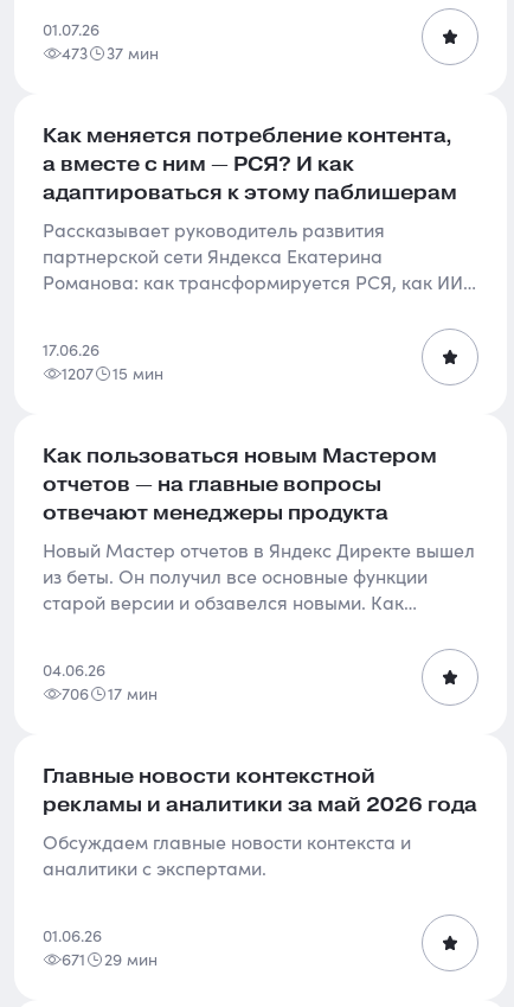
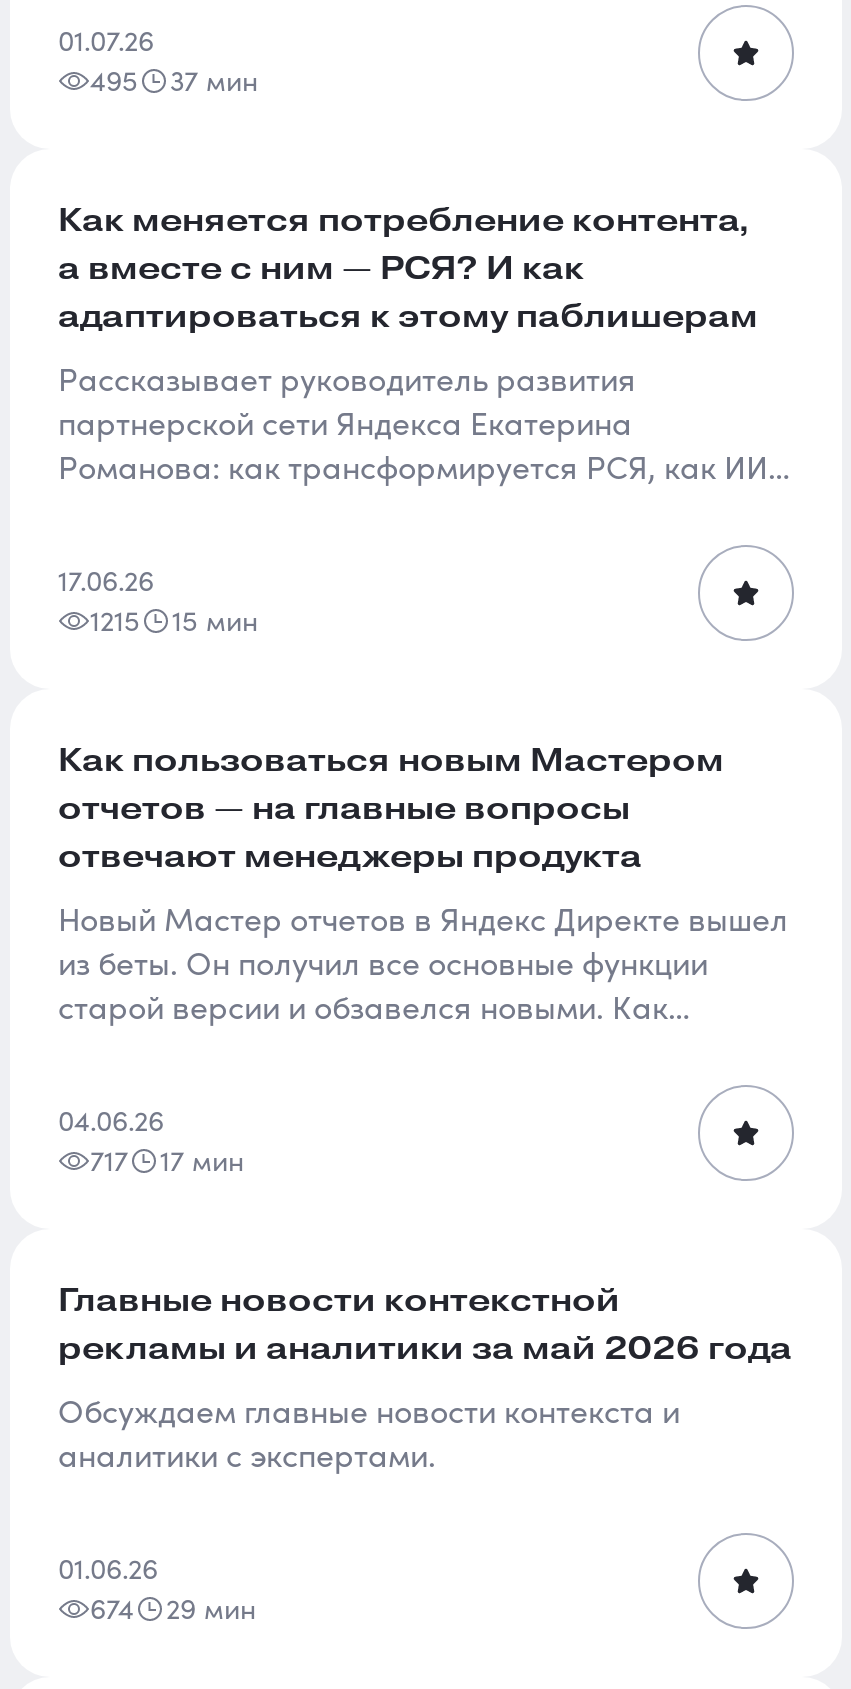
- 473 37 мин
+ 495 37 мин

- 1207 15 мин
+ 1215 15 мин

- 706 17 мин
+ 717 17 мин

- 671 29 мин
+ 674 29 мин
